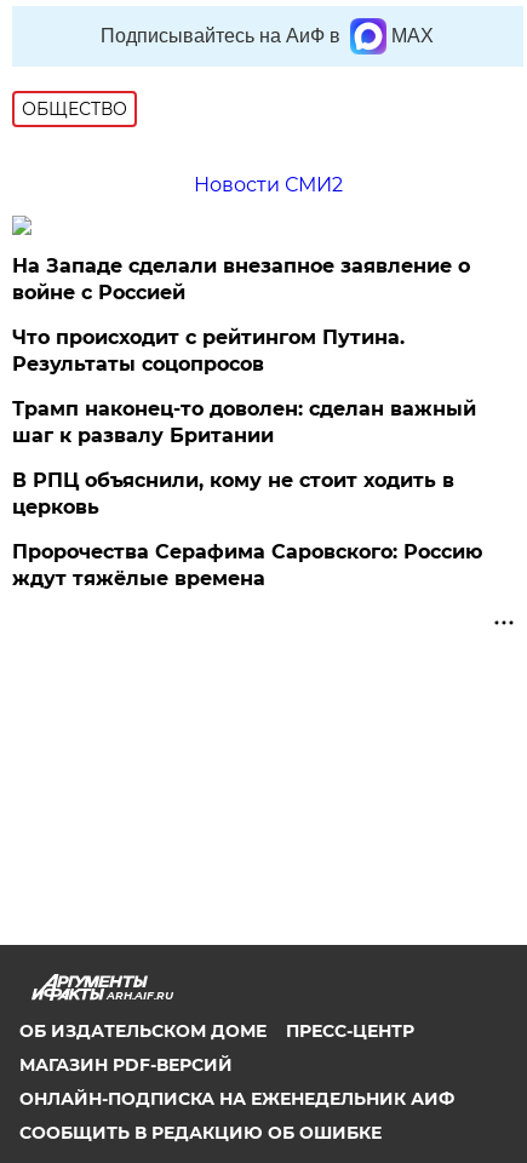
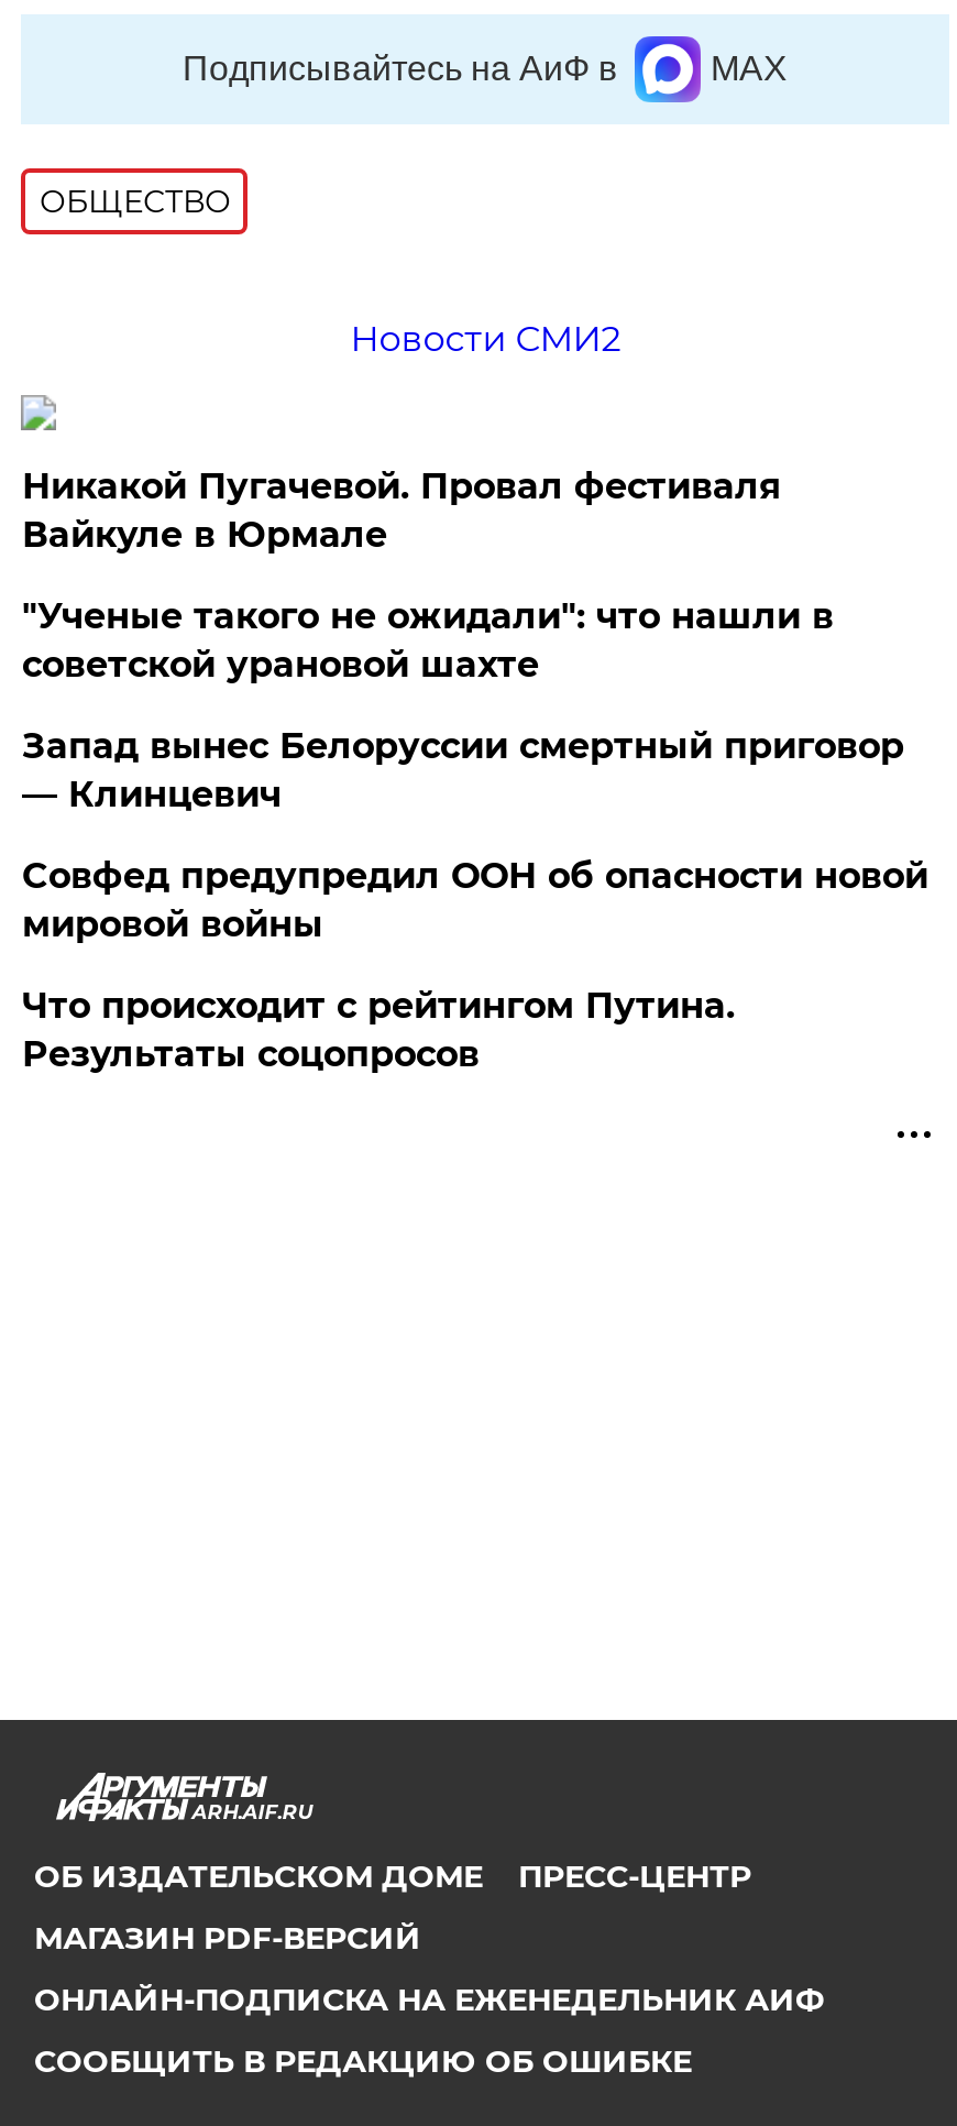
- На Западе сделали внезапное заявление о
- войне с Россией
+ Никакой Пугачевой. Провал фестиваля
+ Вайкуле в Юрмале
+ "Ученые такого не ожидали": что нашли в
+ советской урановой шахте
+ Запад вынес Белоруссии смертный приговор
+ — Клинцевич
+ Совфед предупредил ООН об опасности новой
+ мировой войны

moved down: Что происходит с рейтингом Путина. | Результаты соцопросов

- Трамп наконец-то доволен: сделан важный
- шаг к развалу Британии
- В РПЦ объяснили, кому не стоит ходить в
- церковь
- Пророчества Серафима Саровского: Россию
- ждут тяжёлые времена
